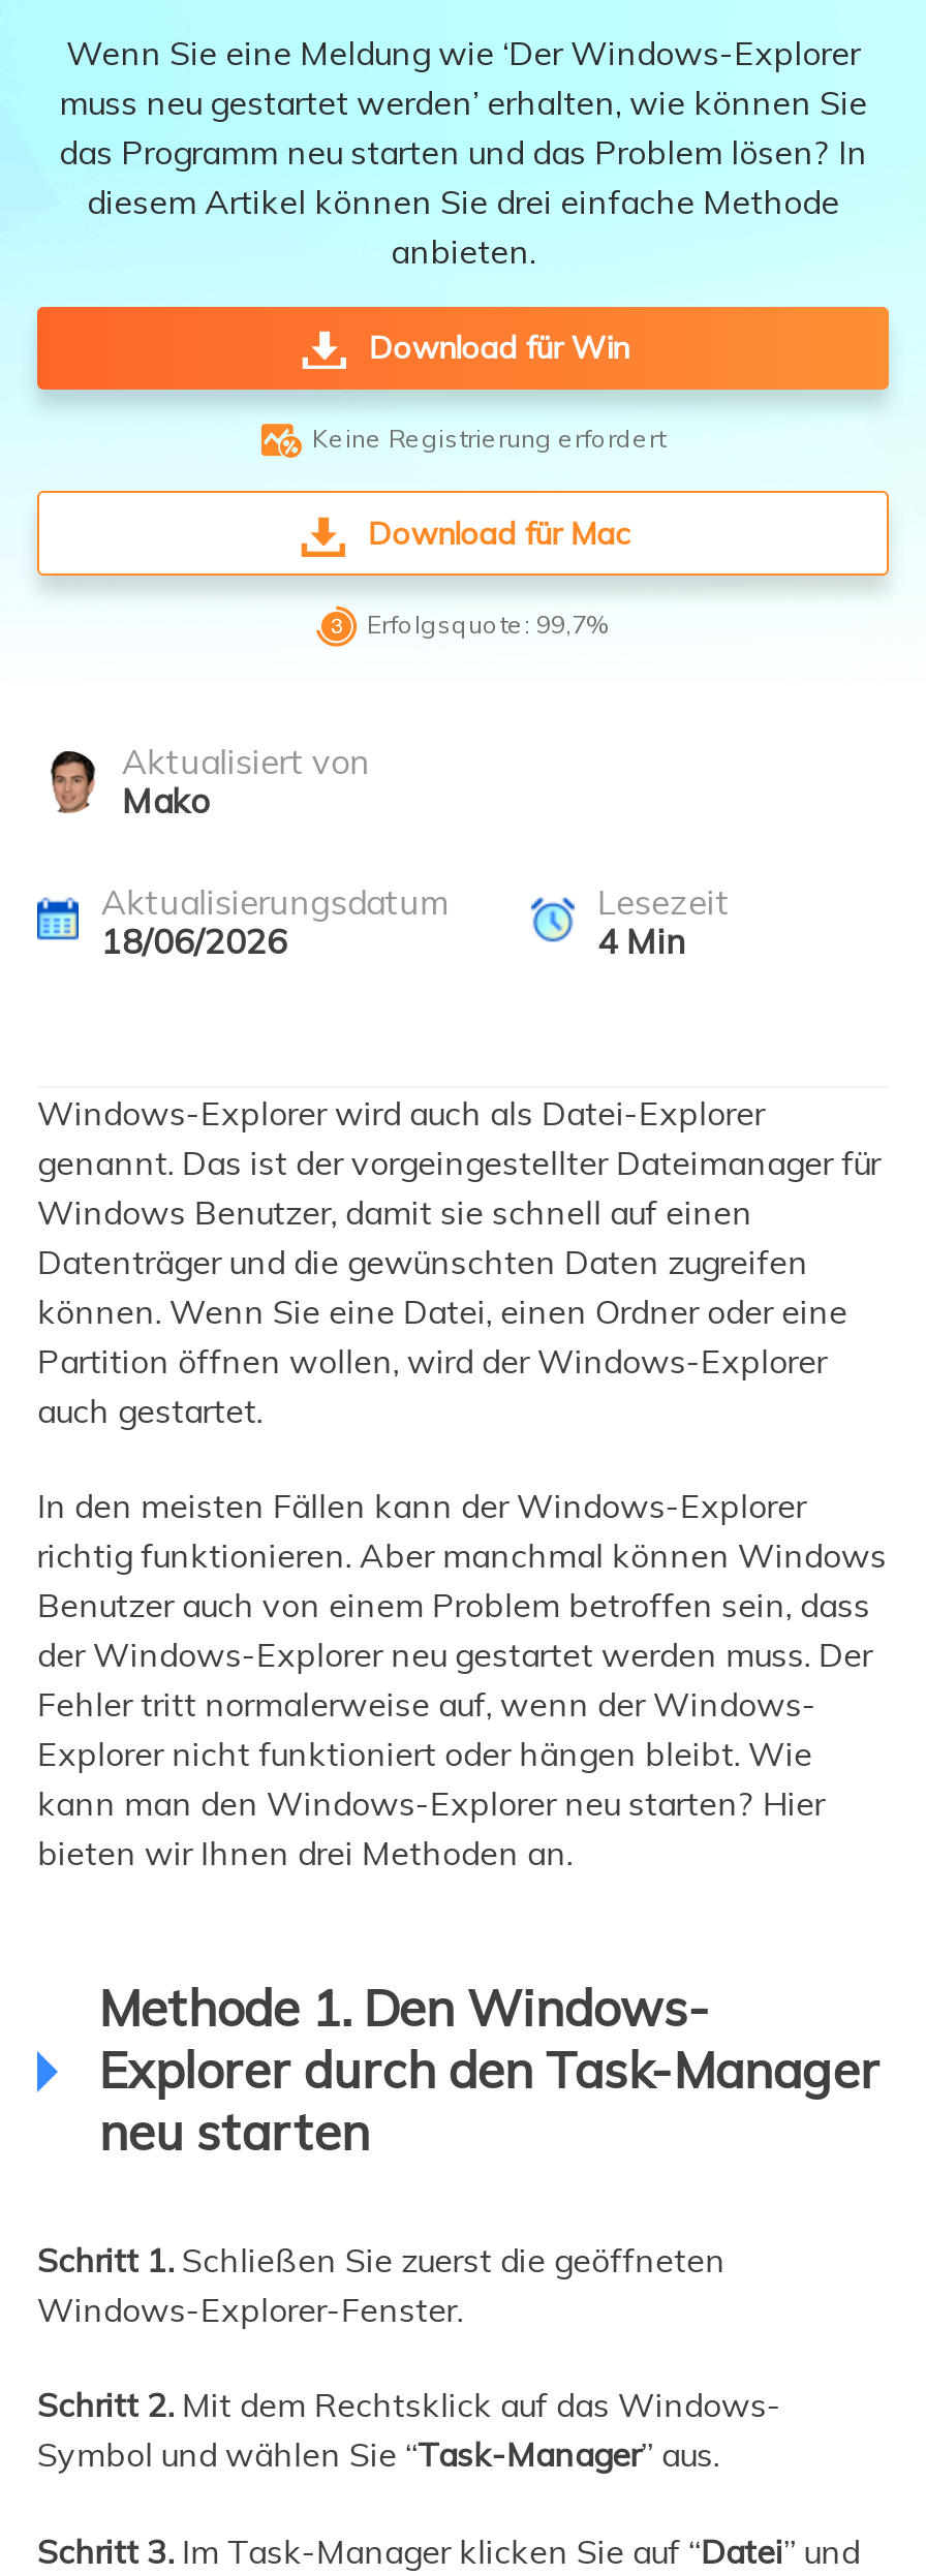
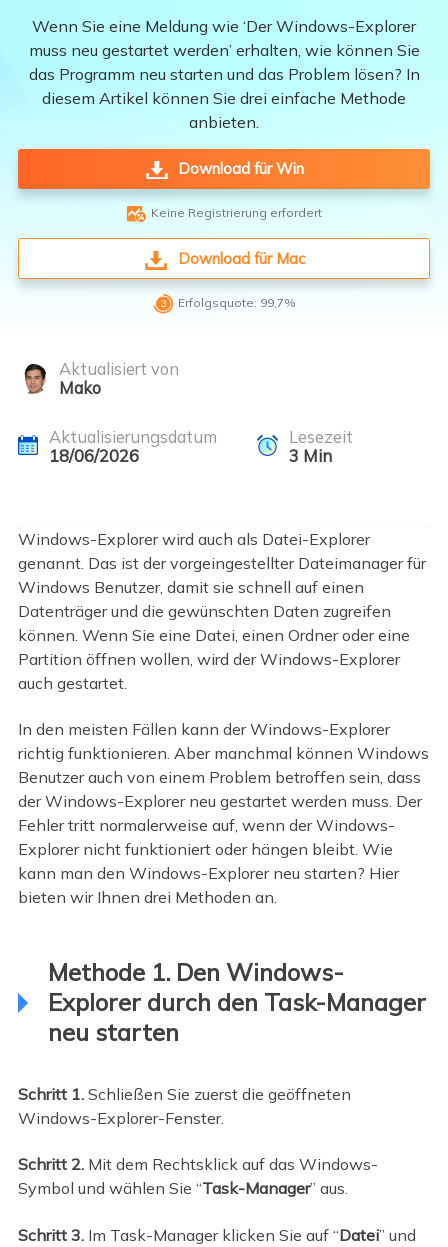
- 4 Min
+ 3 Min
